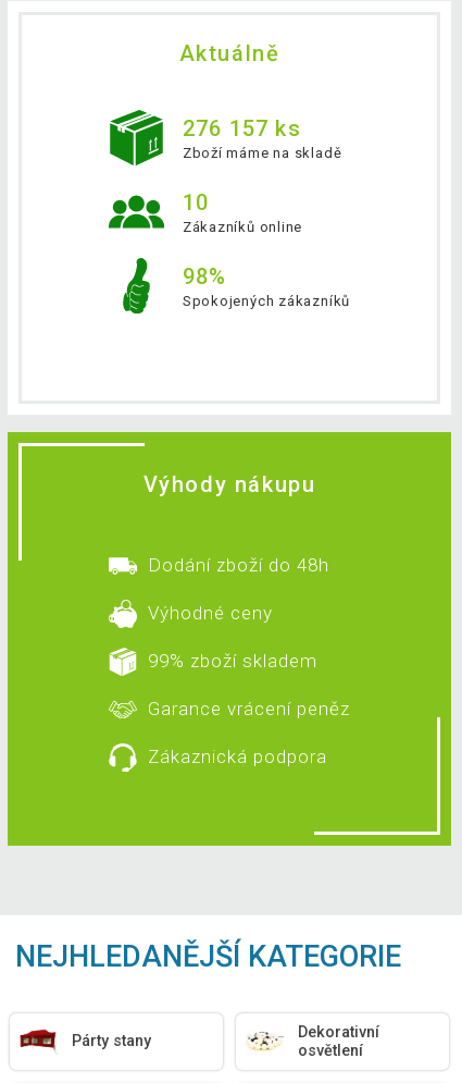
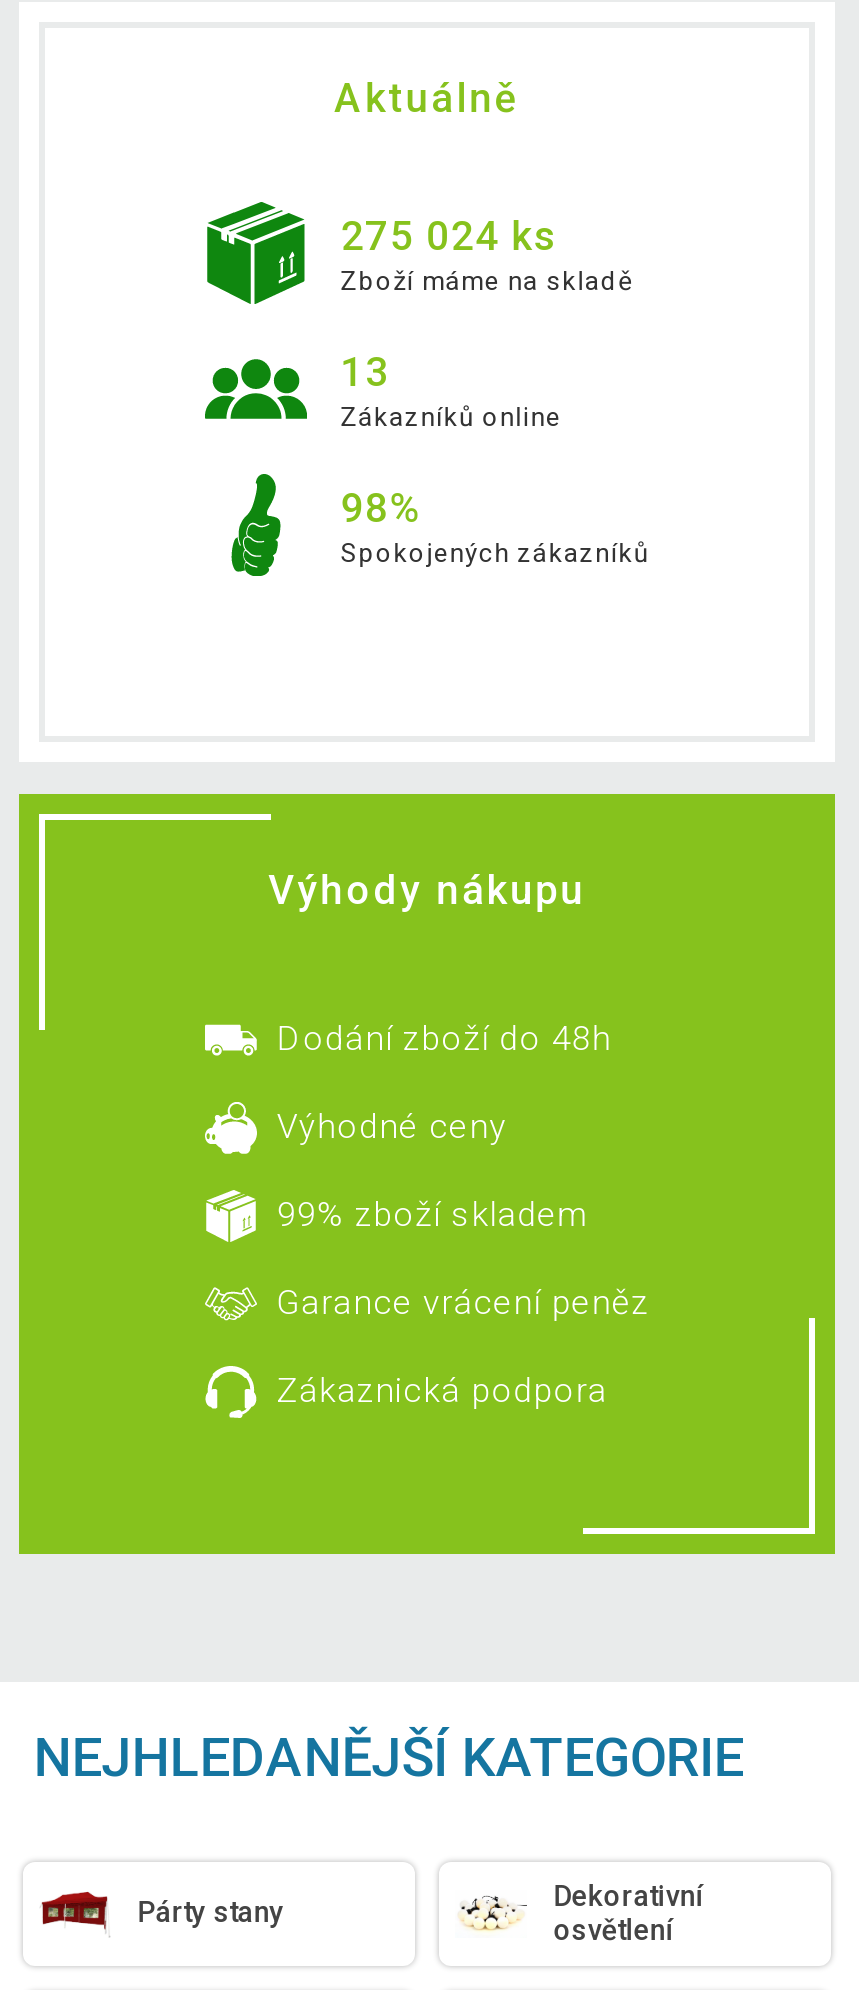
- 276 157 ks
+ 275 024 ks

- 10
+ 13
